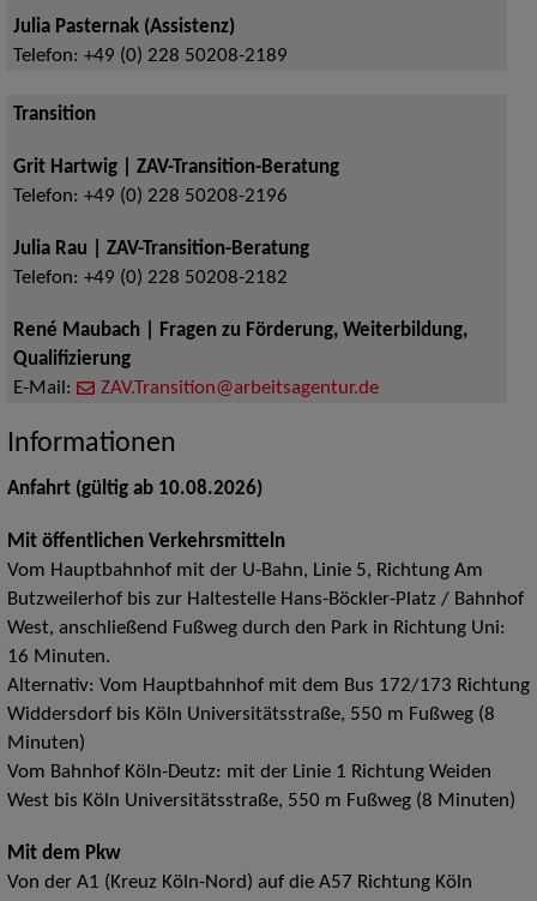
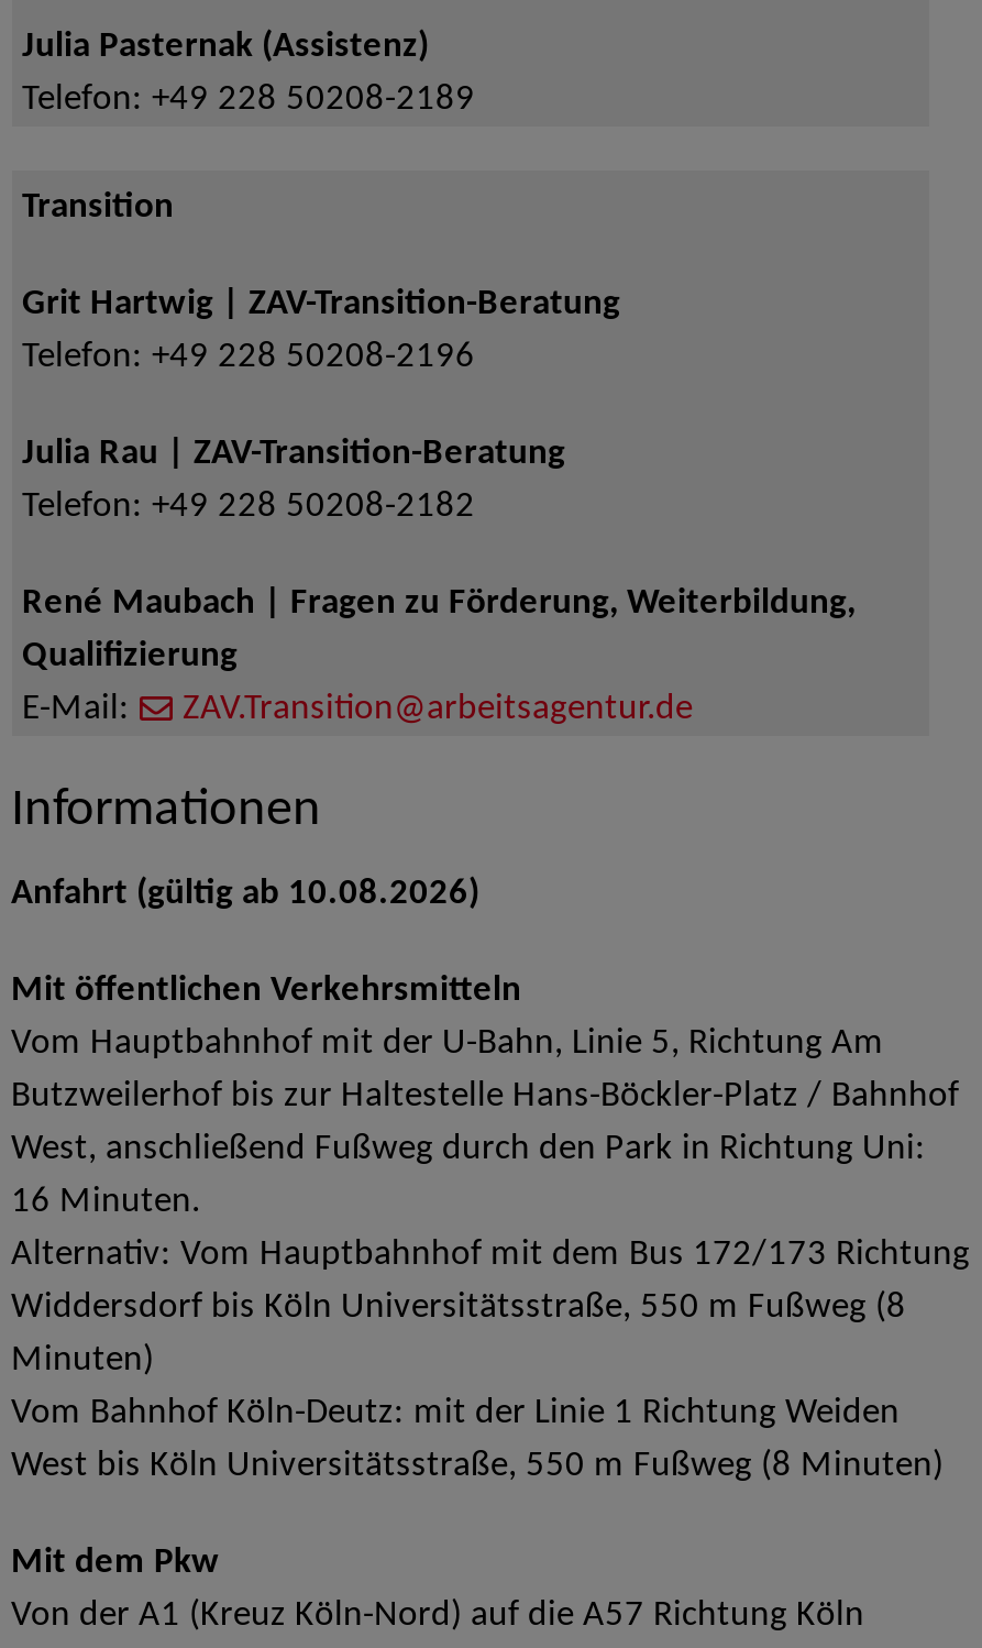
- Telefon: +49 (0) 228 50208-2189
+ Telefon: +49 228 50208-2189

- Telefon: +49 (0) 228 50208-2196
+ Telefon: +49 228 50208-2196

- Telefon: +49 (0) 228 50208-2182
+ Telefon: +49 228 50208-2182
